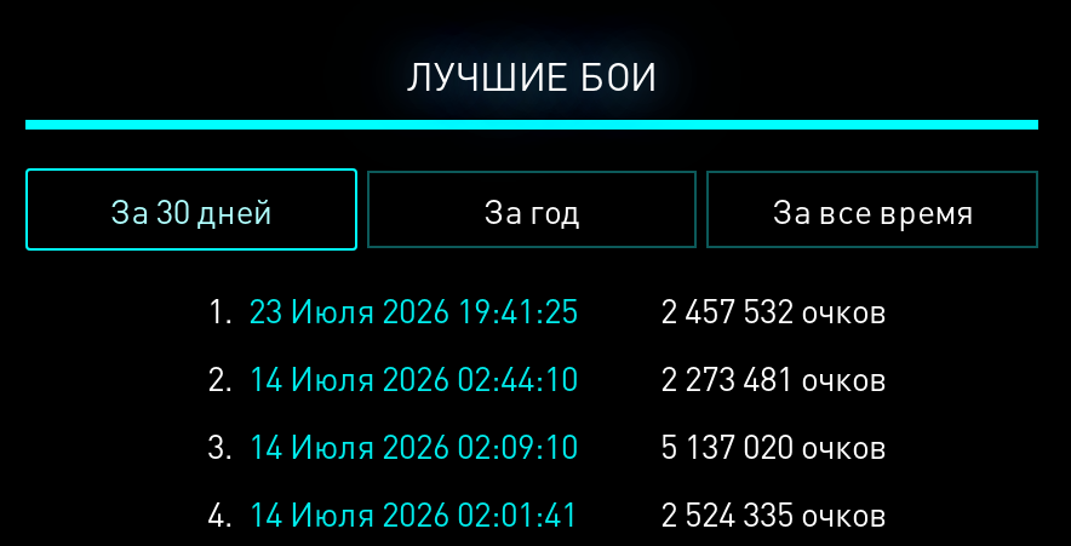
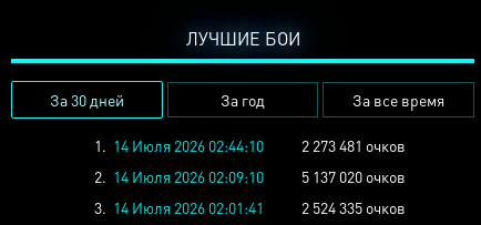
- 1. 23 Июля 2026 19:41:25
- 2 457 532 очков
- 2. 14 Июля 2026 02:44:10
+ 1. 14 Июля 2026 02:44:10

- 3. 14 Июля 2026 02:09:10 5 137 020 очков
+ 2. 14 Июля 2026 02:09:10 5 137 020 очков

- 4. 14 Июля 2026 02:01:41 2 524 335 очков
+ 3. 14 Июля 2026 02:01:41 2 524 335 очков
